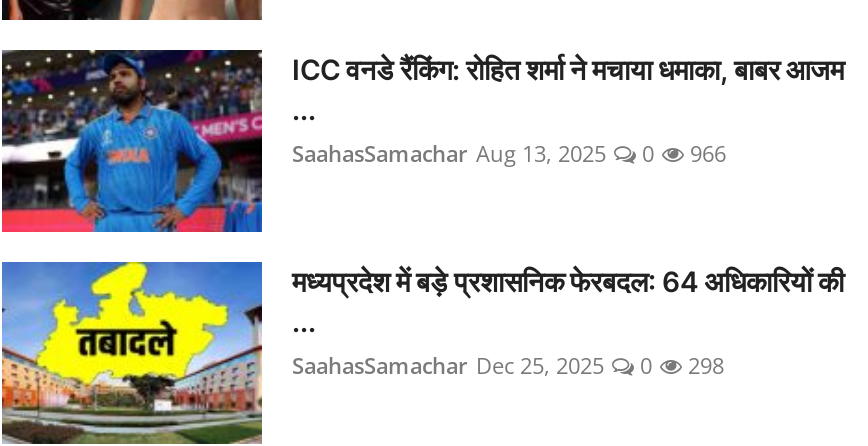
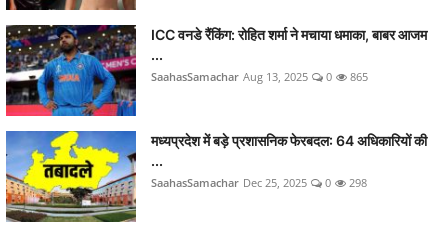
- SaahasSamachar Aug 13, 2025 0 966
+ SaahasSamachar Aug 13, 2025 0 865
